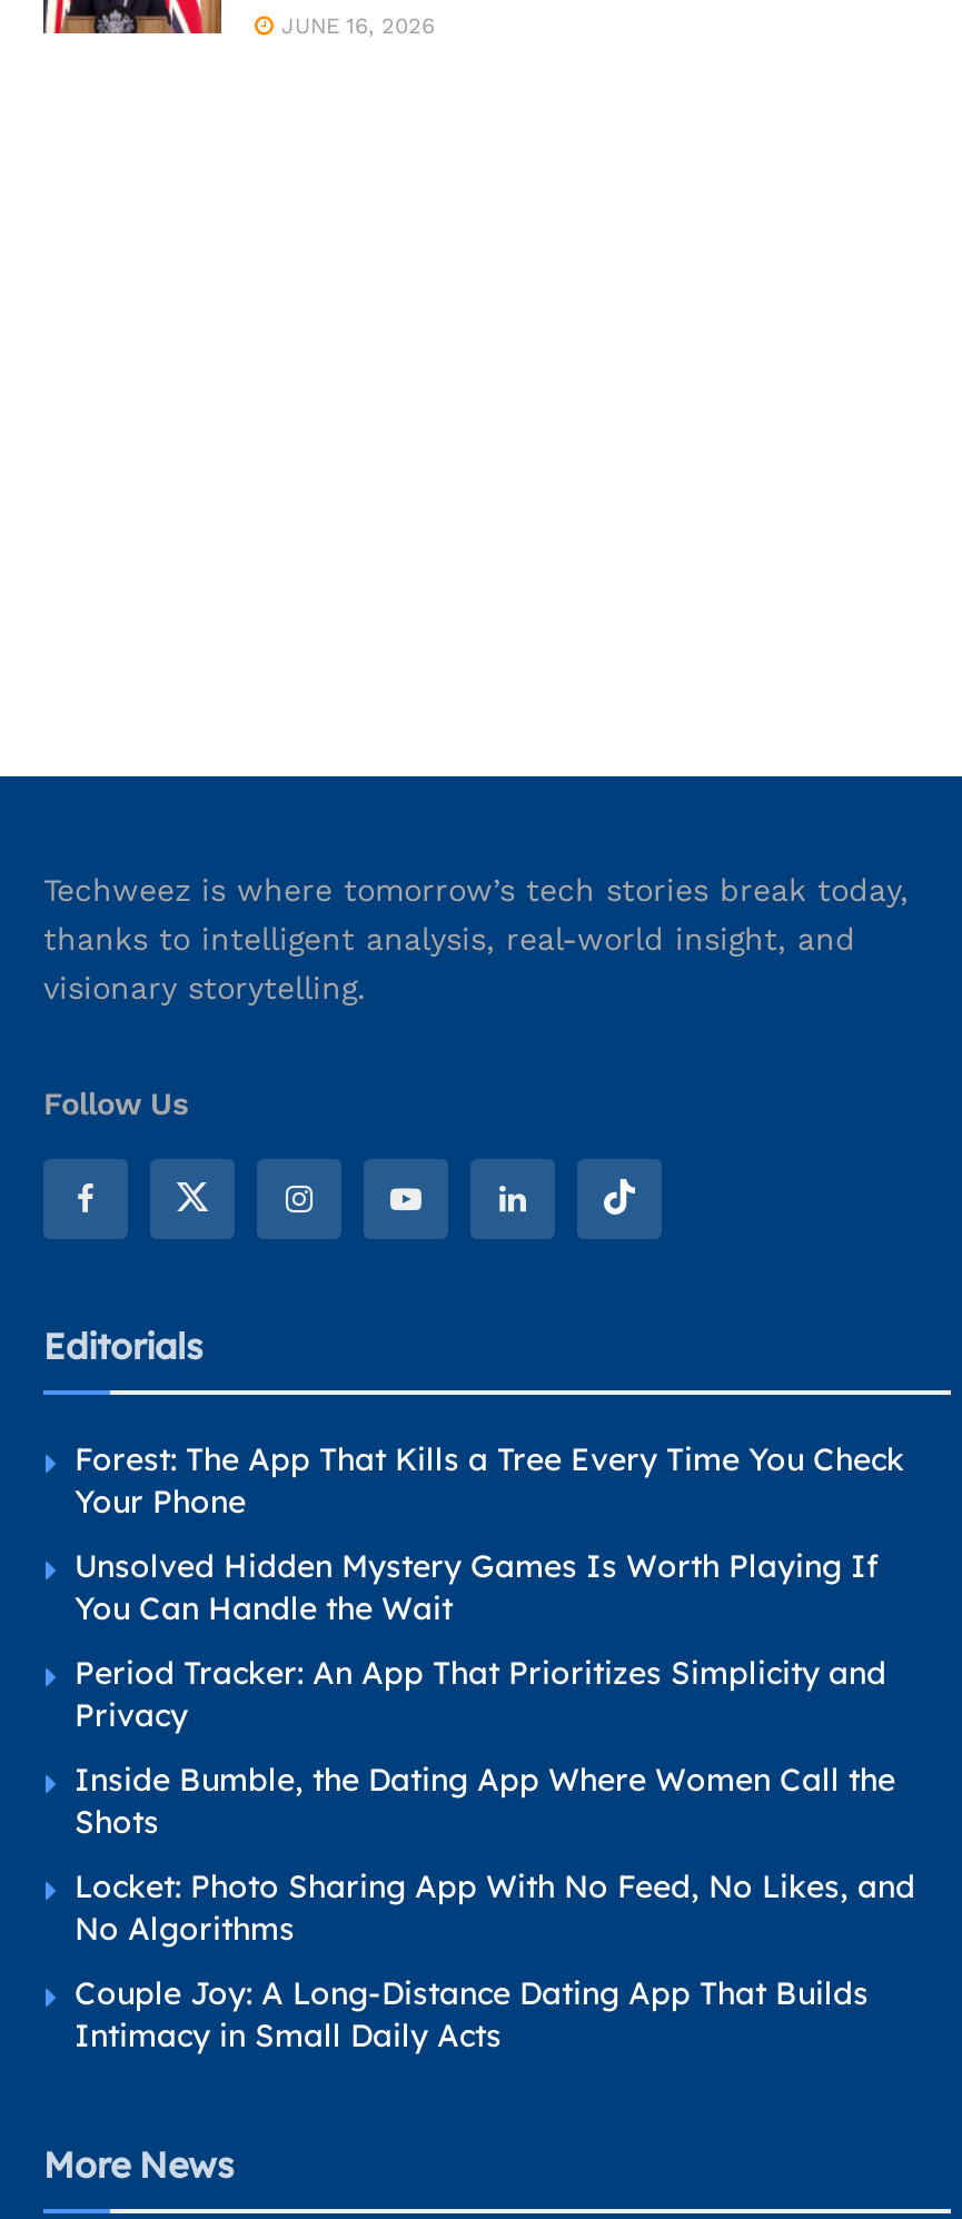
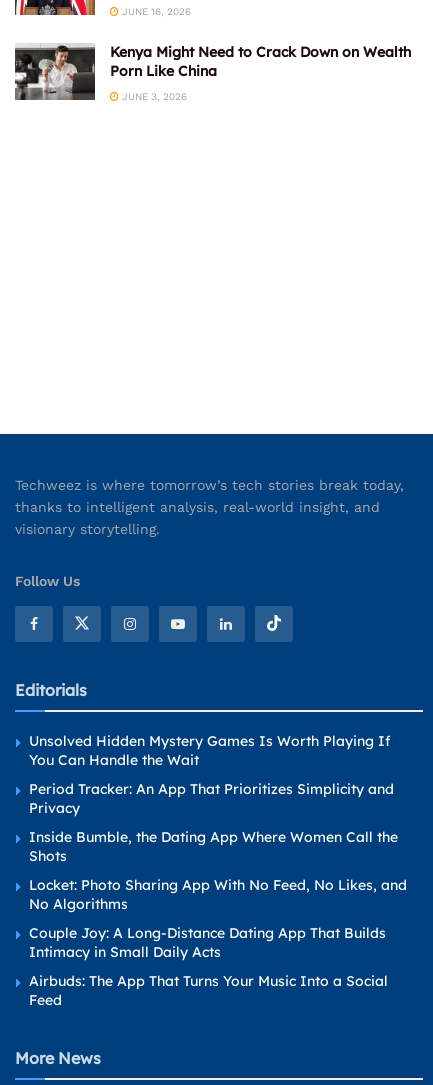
+ [image]
+ Kenya Might Need to Crack Down on Wealth
+ Porn Like China
+ JUNE 3, 2026

- Forest: The App That Kills a Tree Every Time You Check
- Your Phone

+ Airbuds: The App That Turns Your Music Into a Social
+ Feed
